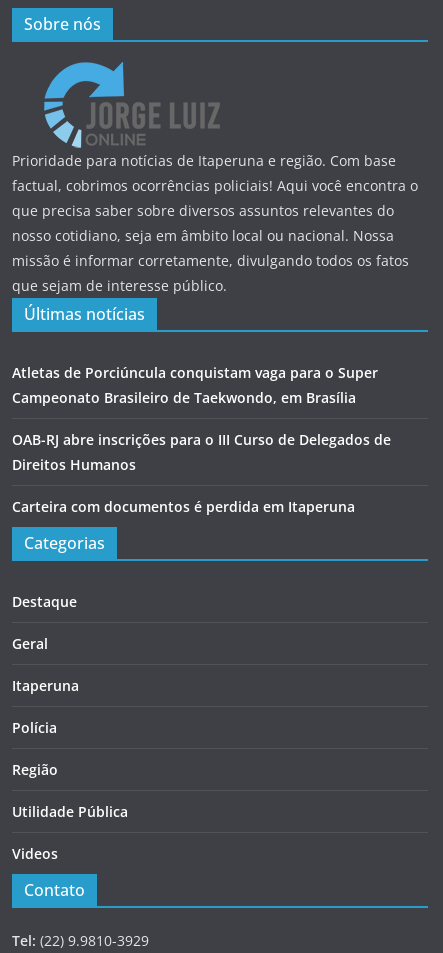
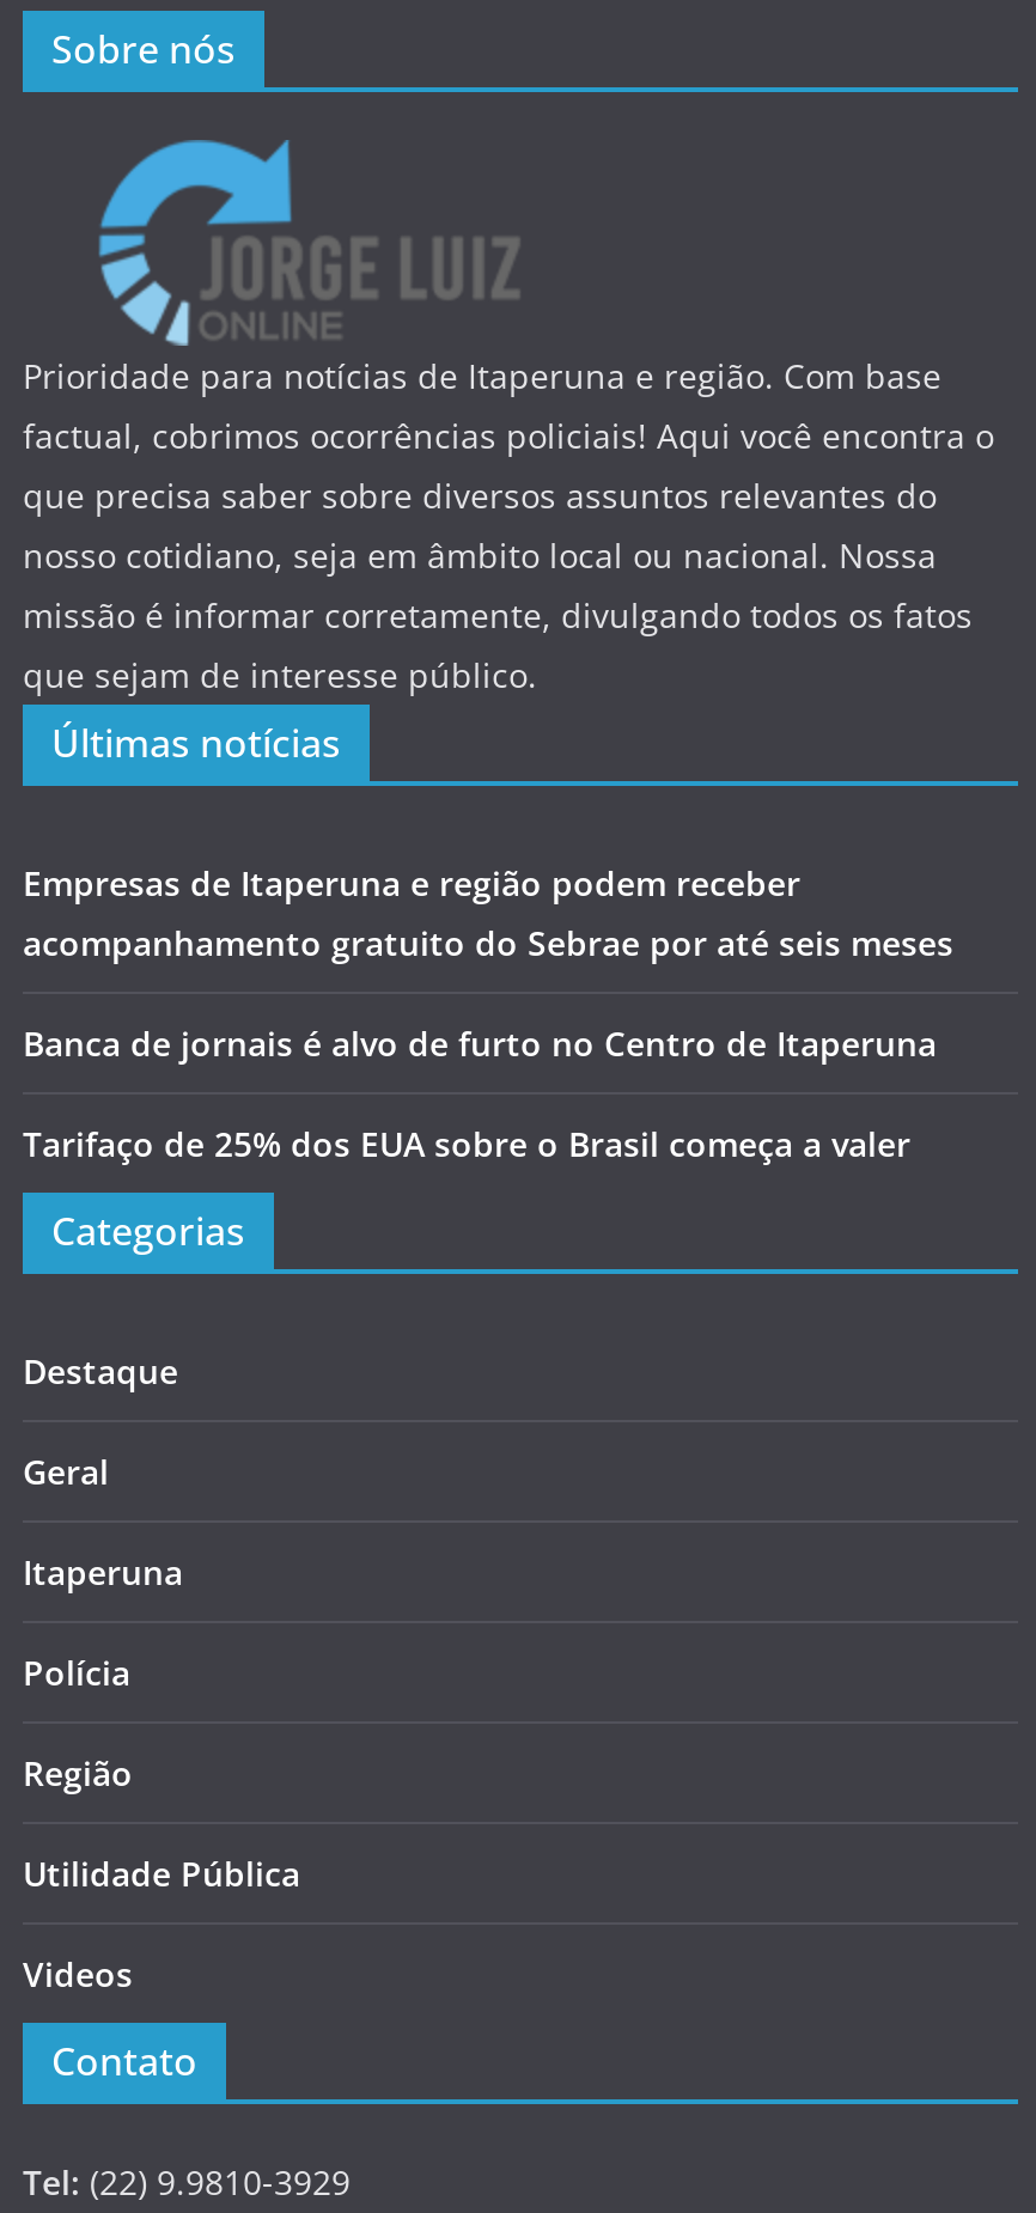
- Atletas de Porciúncula conquistam vaga para o Super
- Campeonato Brasileiro de Taekwondo, em Brasília
+ Empresas de Itaperuna e região podem receber
+ acompanhamento gratuito do Sebrae por até seis meses

- OAB-RJ abre inscrições para o III Curso de Delegados de
- Direitos Humanos
+ Banca de jornais é alvo de furto no Centro de Itaperuna

- Carteira com documentos é perdida em Itaperuna
+ Tarifaço de 25% dos EUA sobre o Brasil começa a valer
